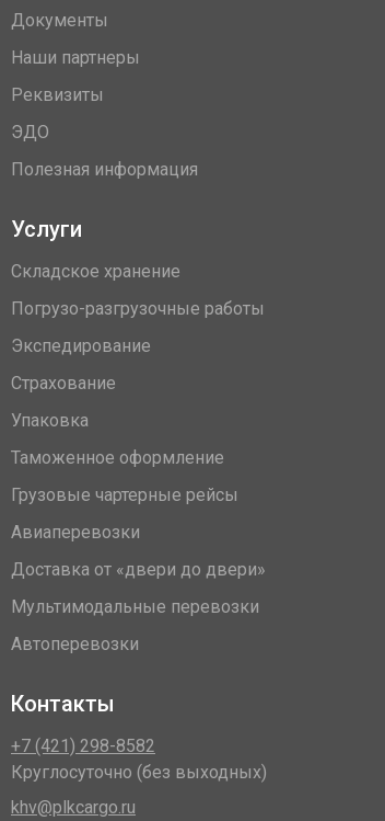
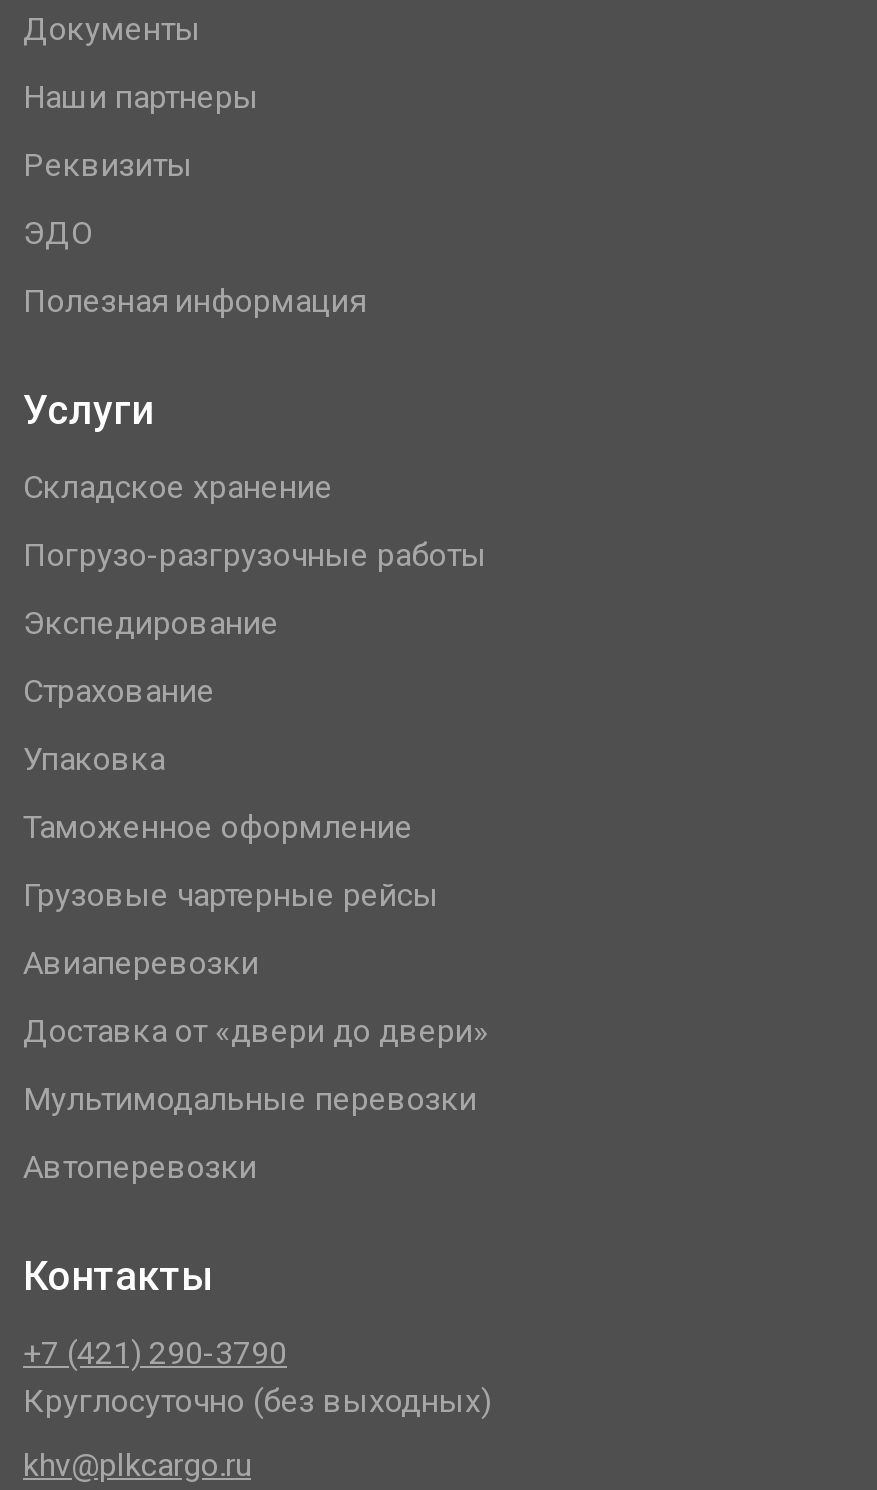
- +7 (421) 298-8582
+ +7 (421) 290-3790
